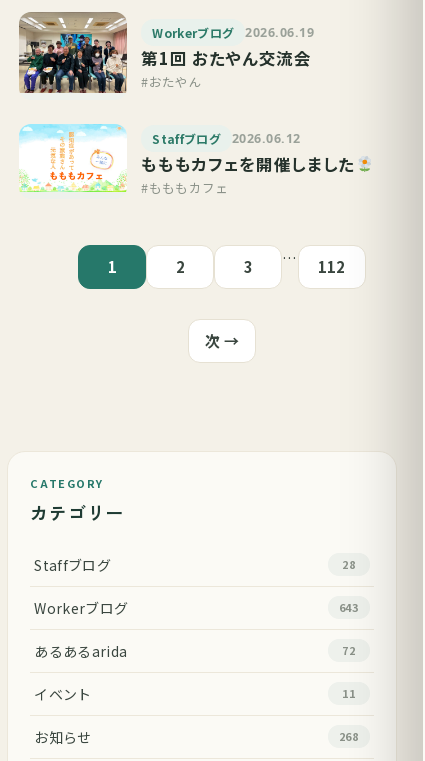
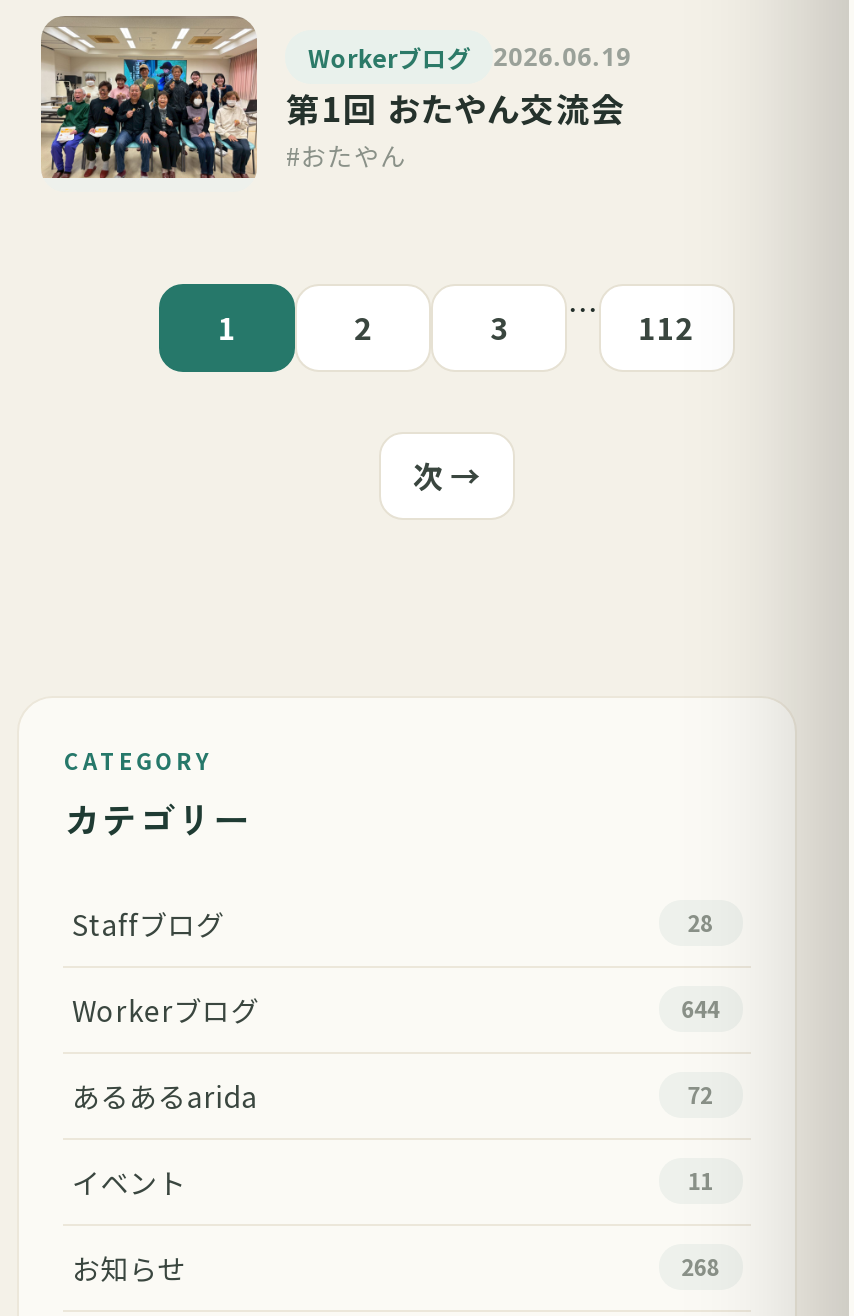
- [image]
- Staffブログ
- 2026.06.12
- もももカフェを開催しました
- #もももカフェ

- 643
+ 644
